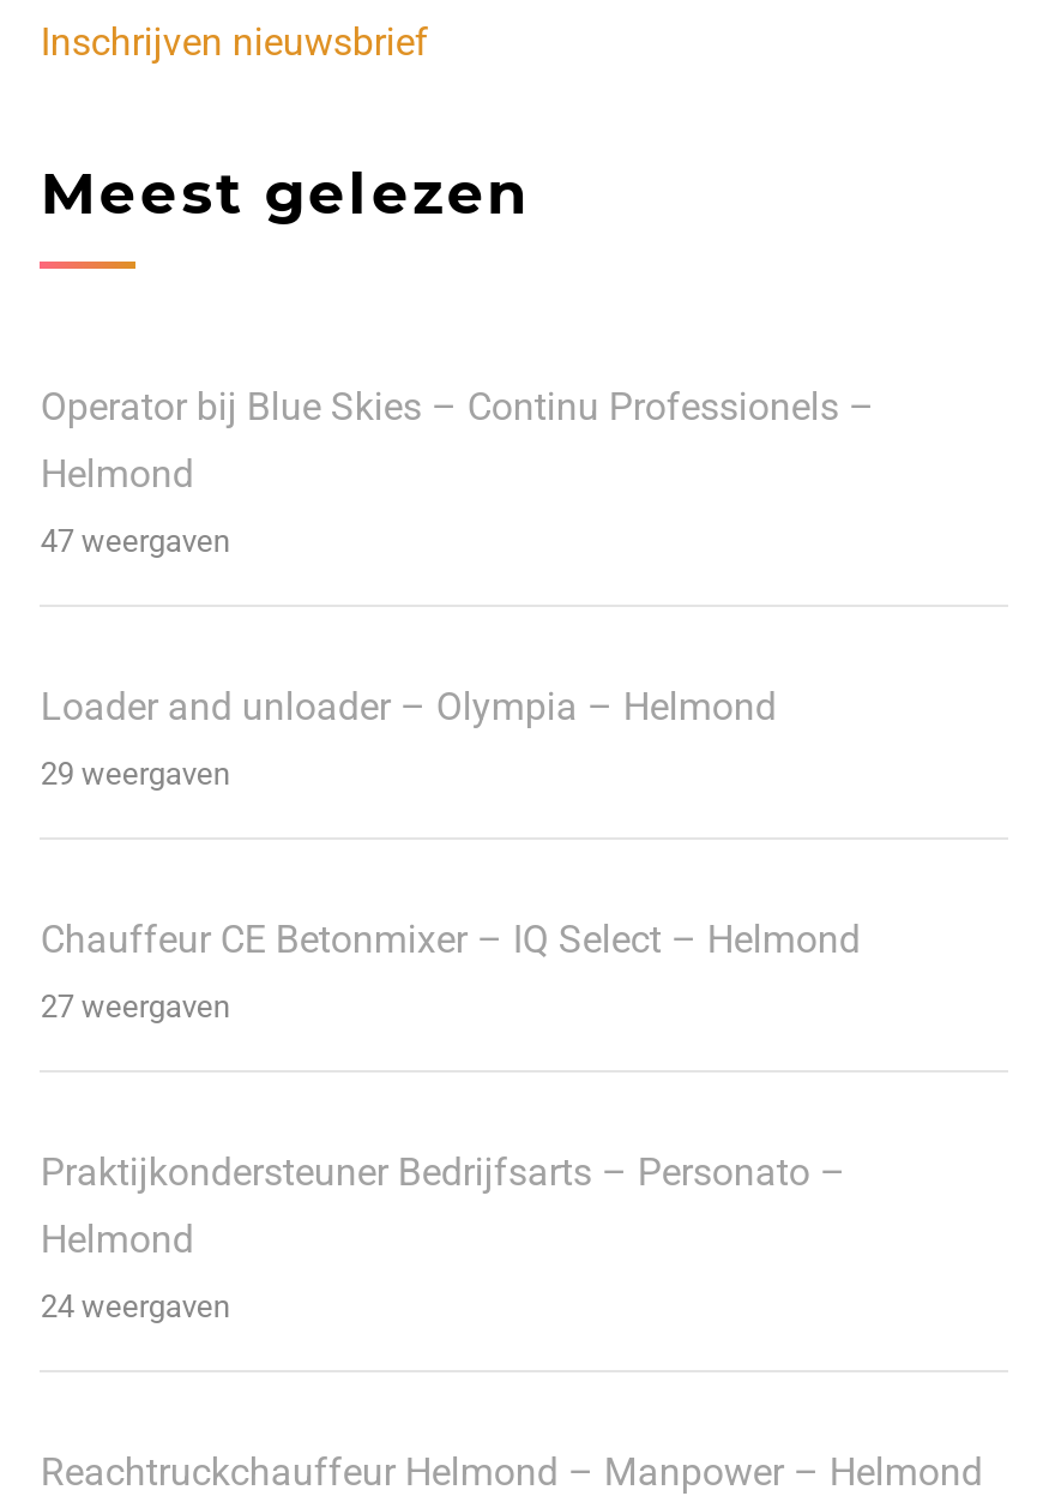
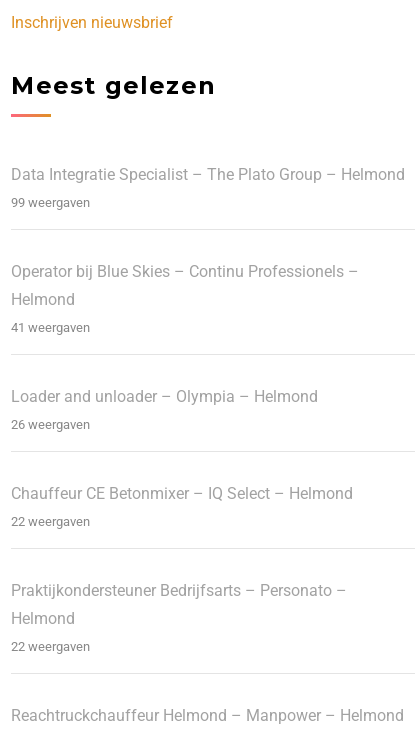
+ Data Integratie Specialist – The Plato Group – Helmond
+ 99 weergaven

- 47 weergaven
+ 41 weergaven

- 29 weergaven
+ 26 weergaven

- 27 weergaven
+ 22 weergaven

- 24 weergaven
+ 22 weergaven
